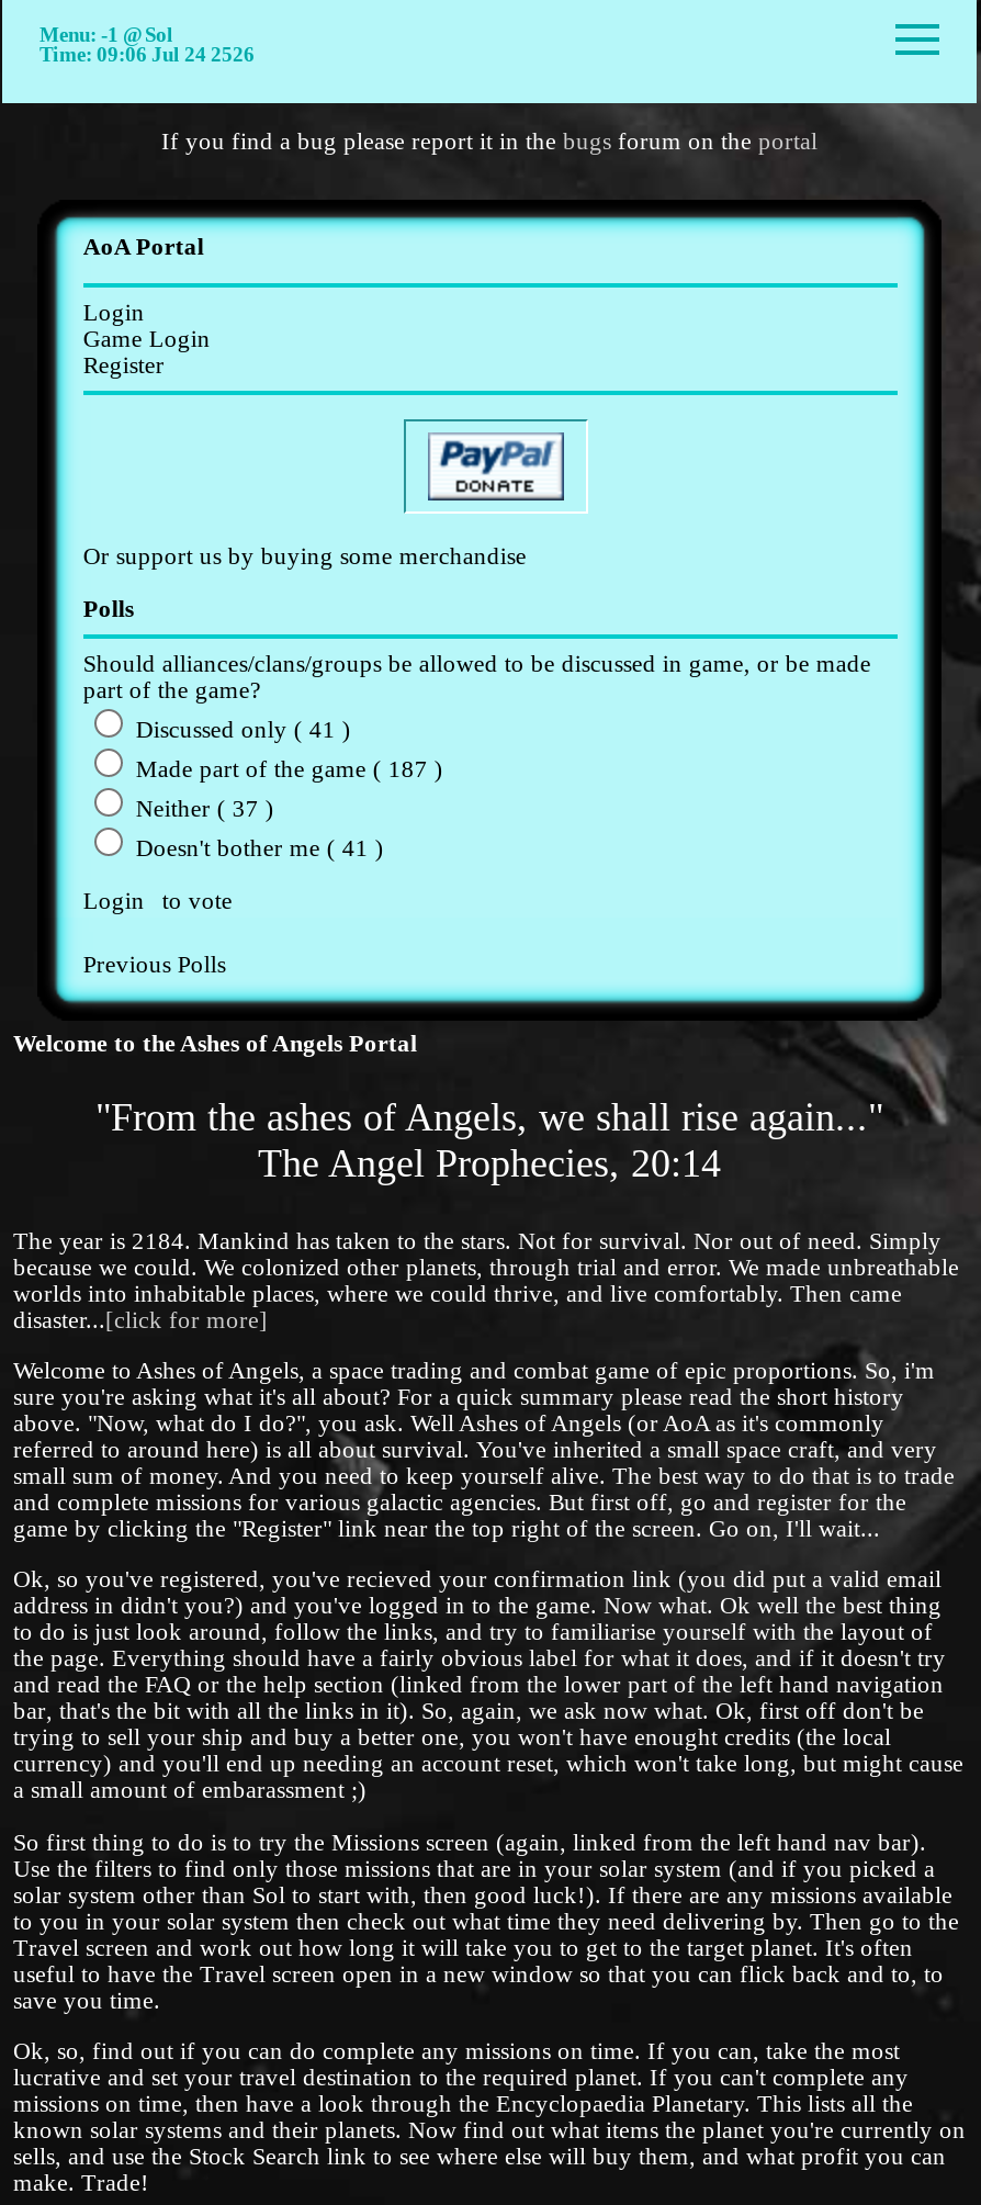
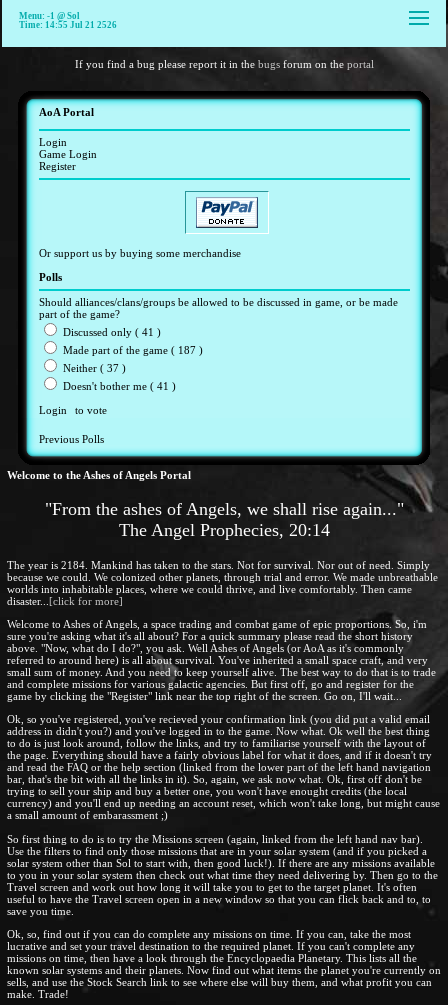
- Time: 09:06 Jul 24 2526
+ Time: 14:55 Jul 21 2526
